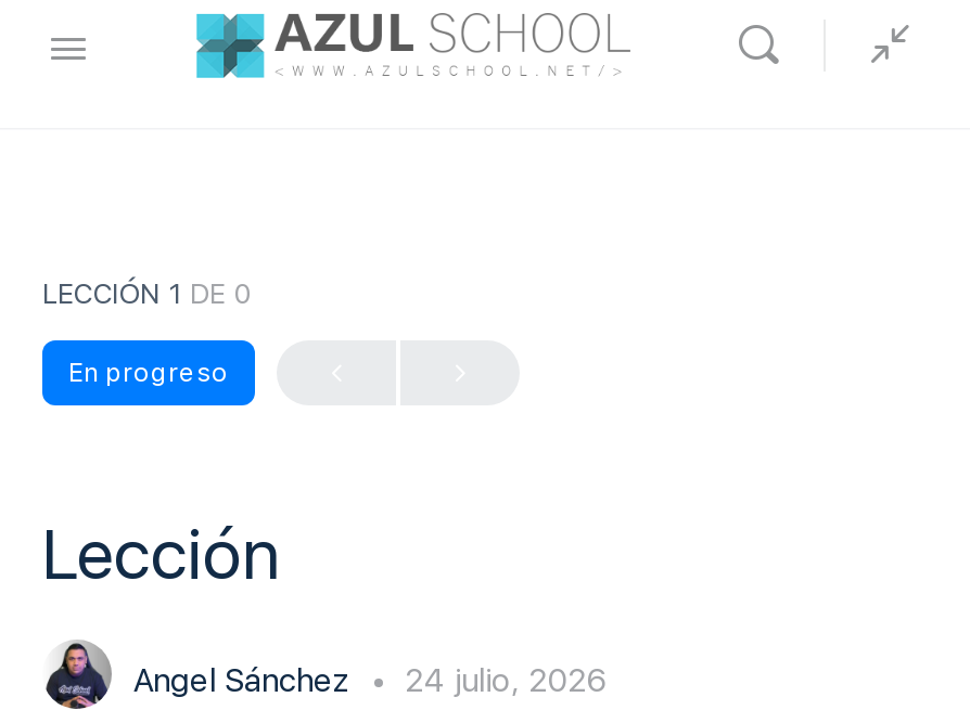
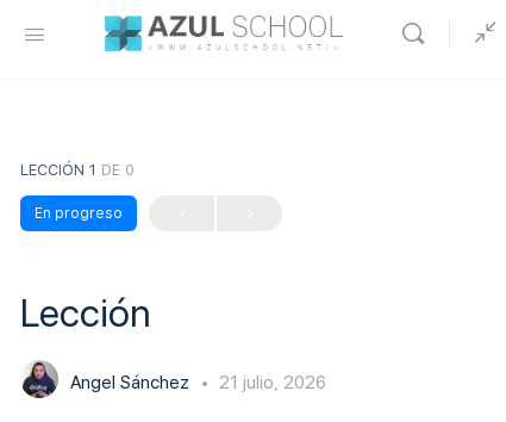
- Angel Sánchez 24 julio, 2026
+ Angel Sánchez 21 julio, 2026
